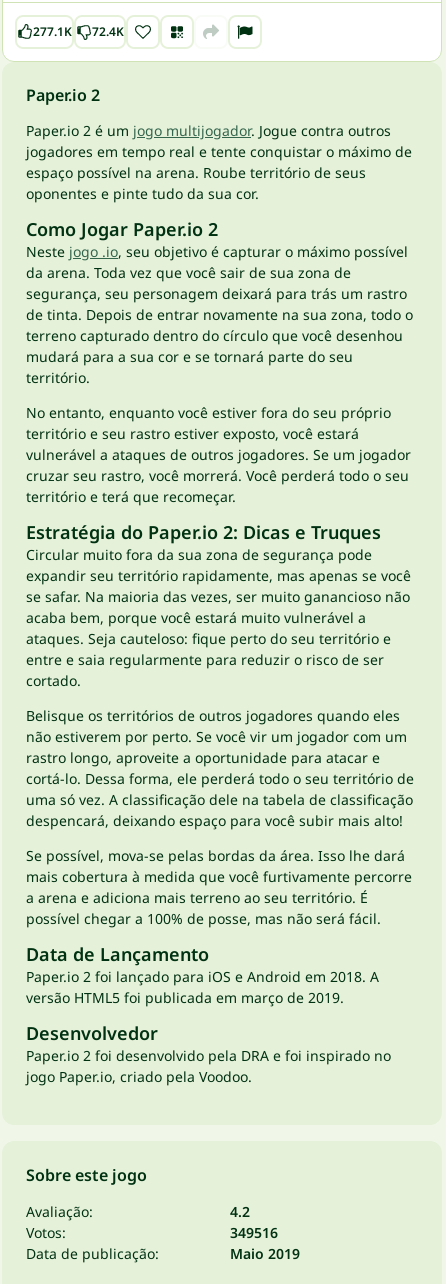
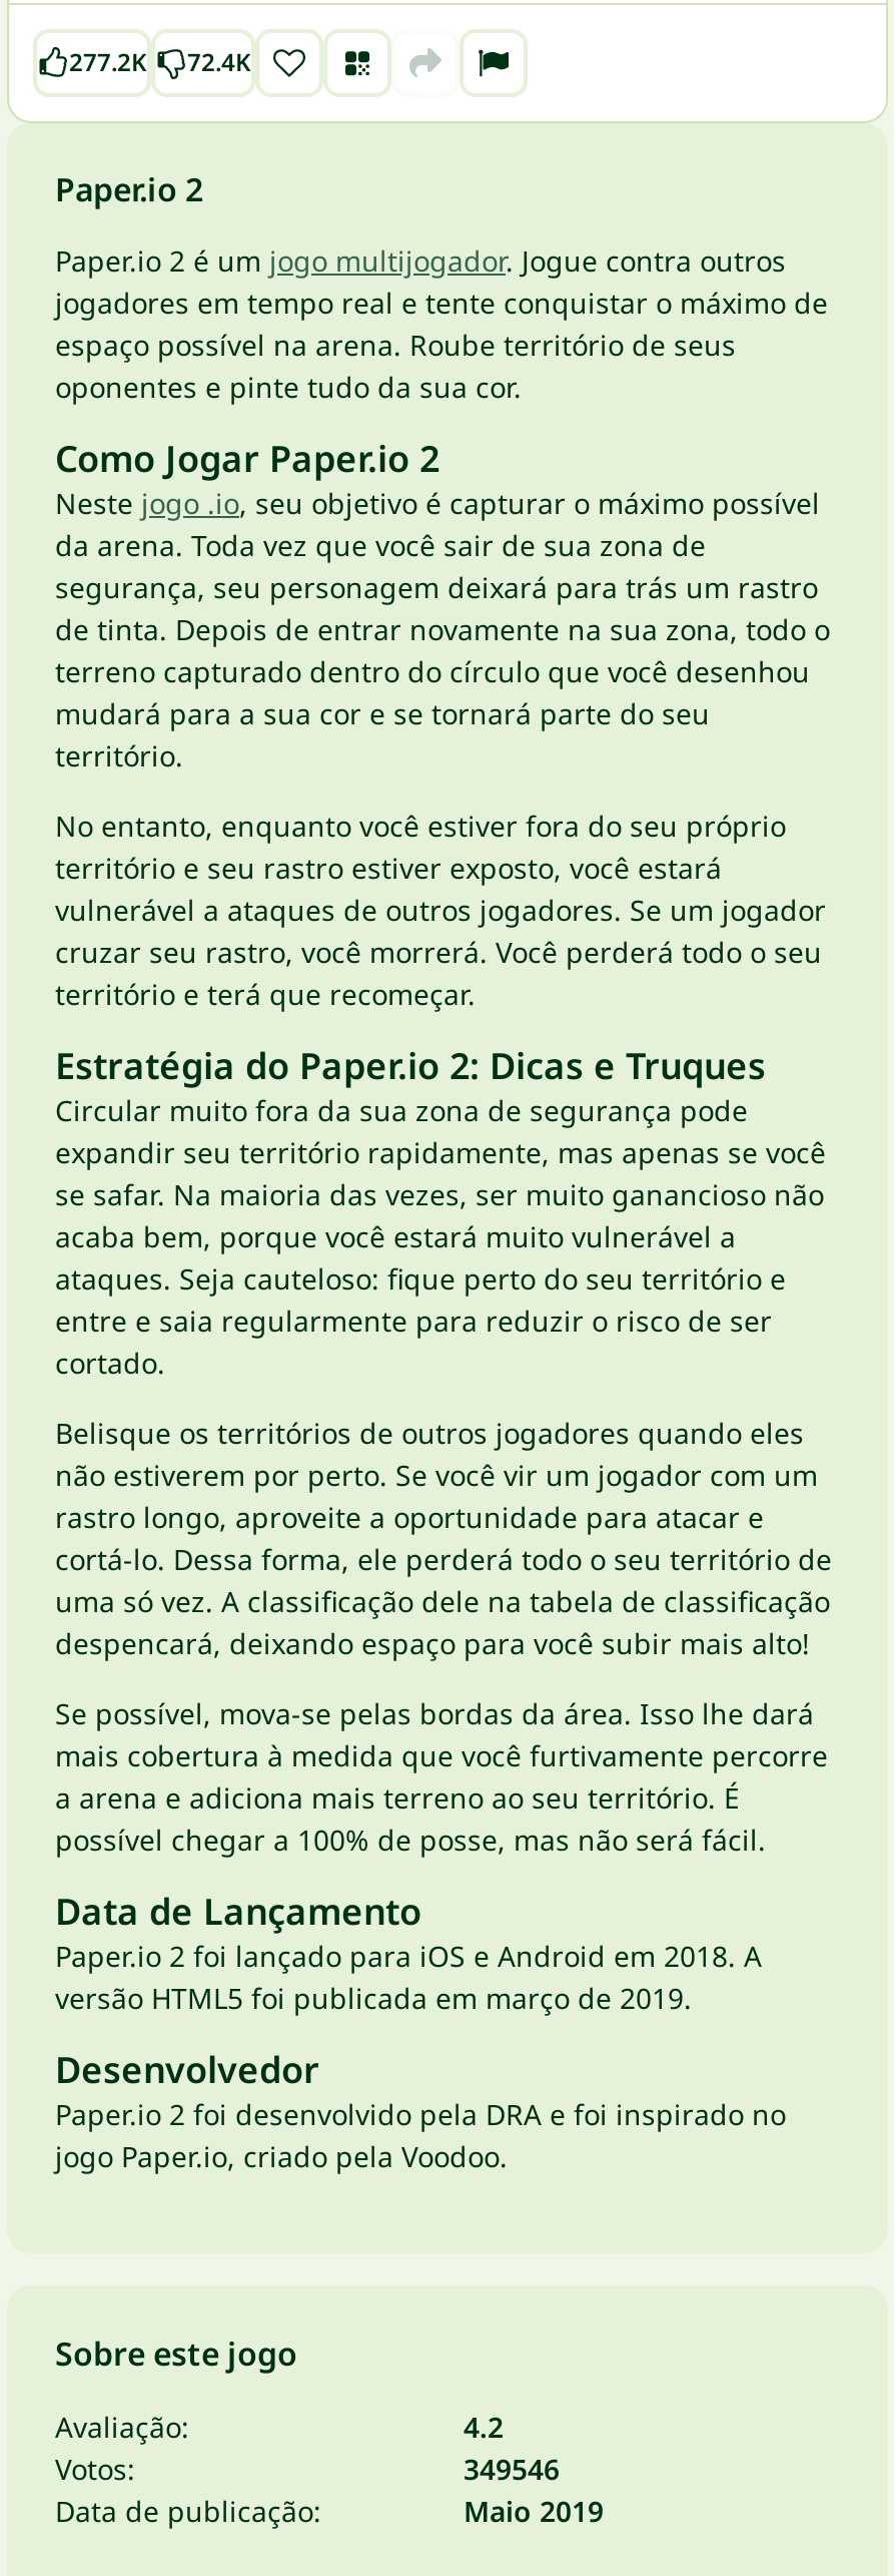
- 277.1K 72.4K
+ 277.2K 72.4K

- 349516
+ 349546
